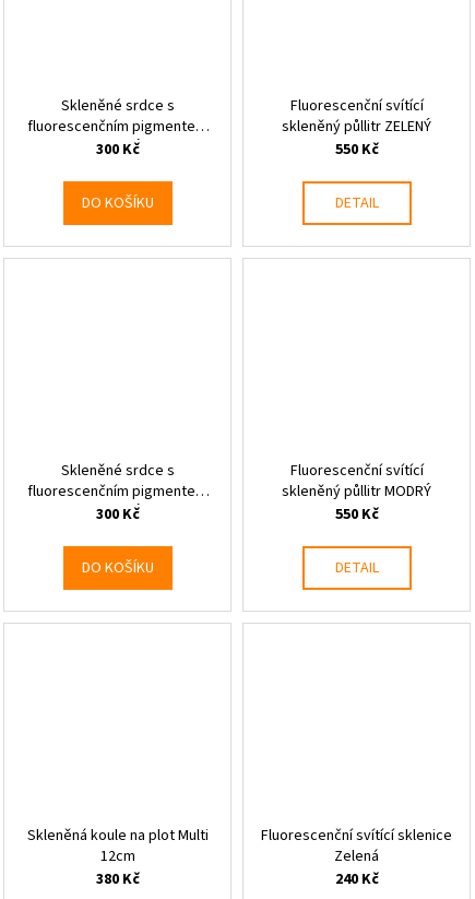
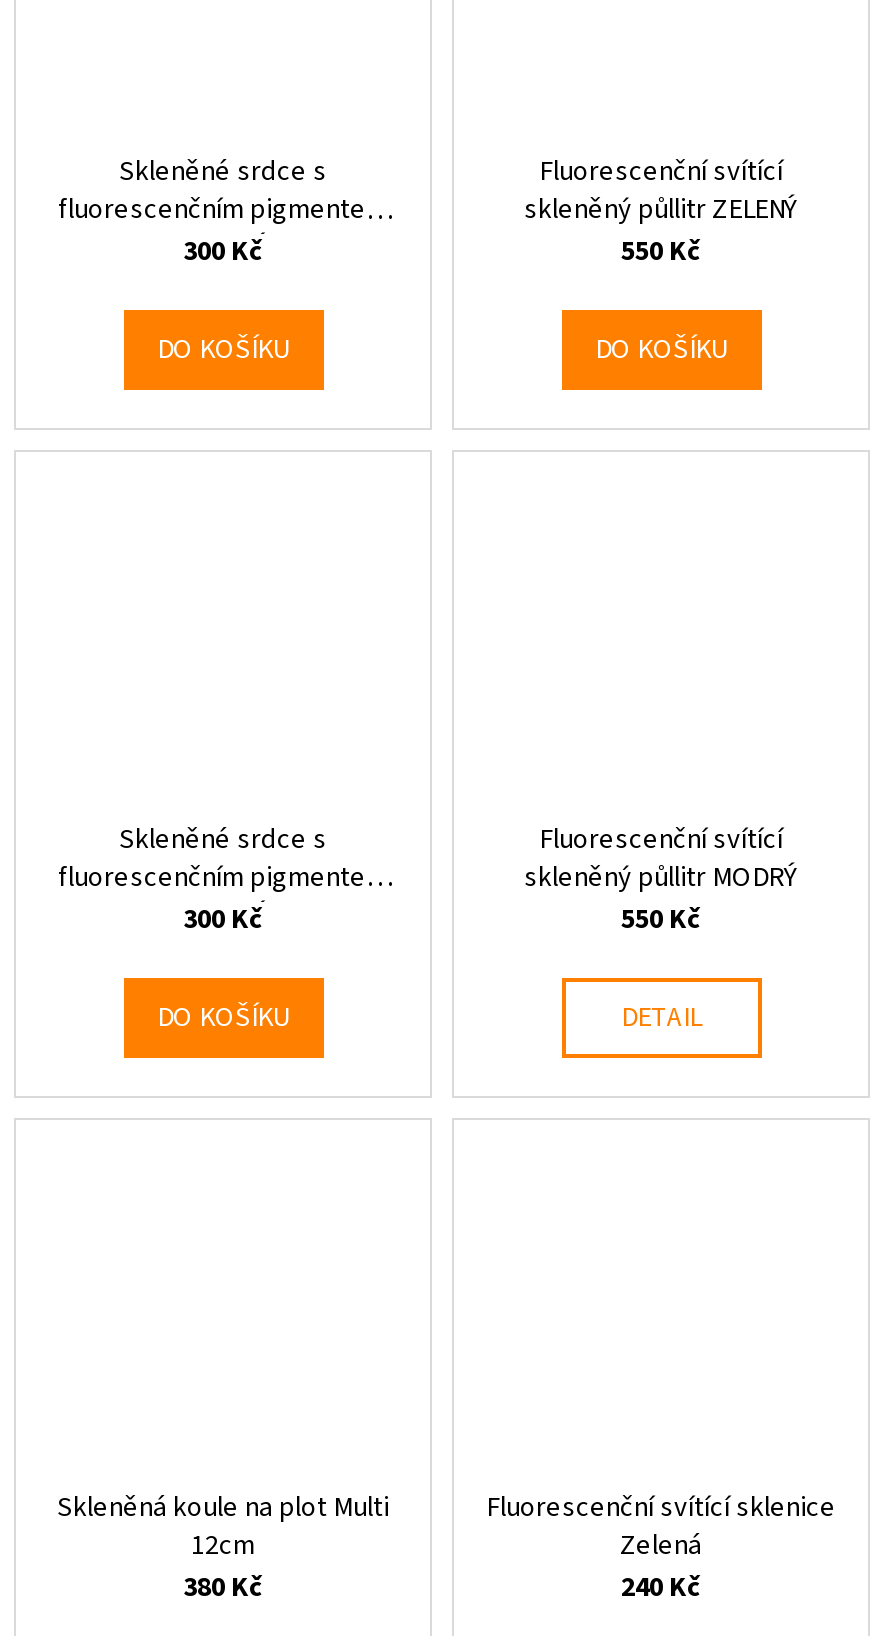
- DETAIL
+ DO KOŠÍKU
